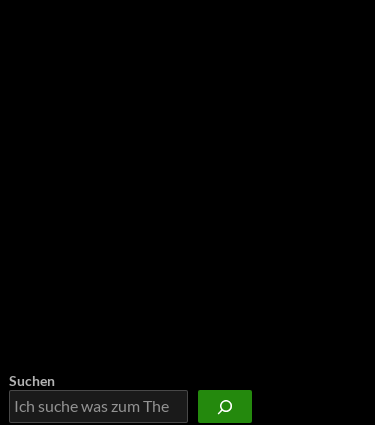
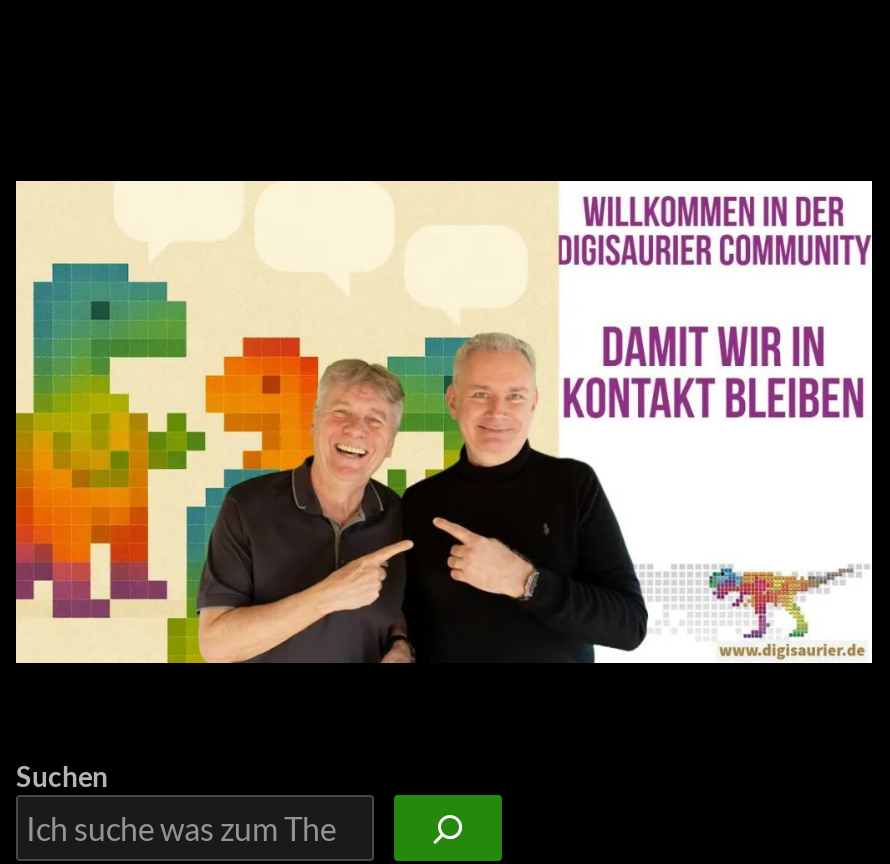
+ [image]
